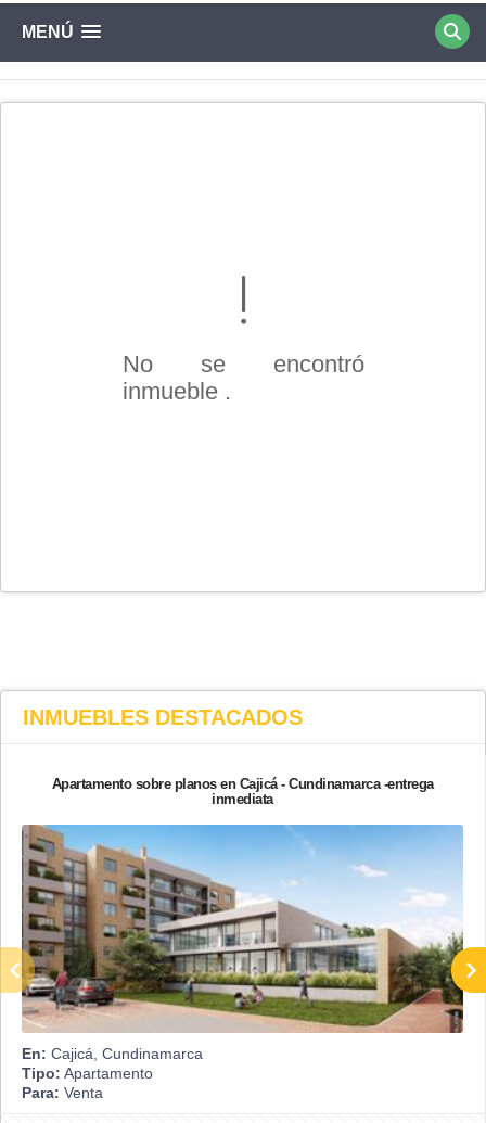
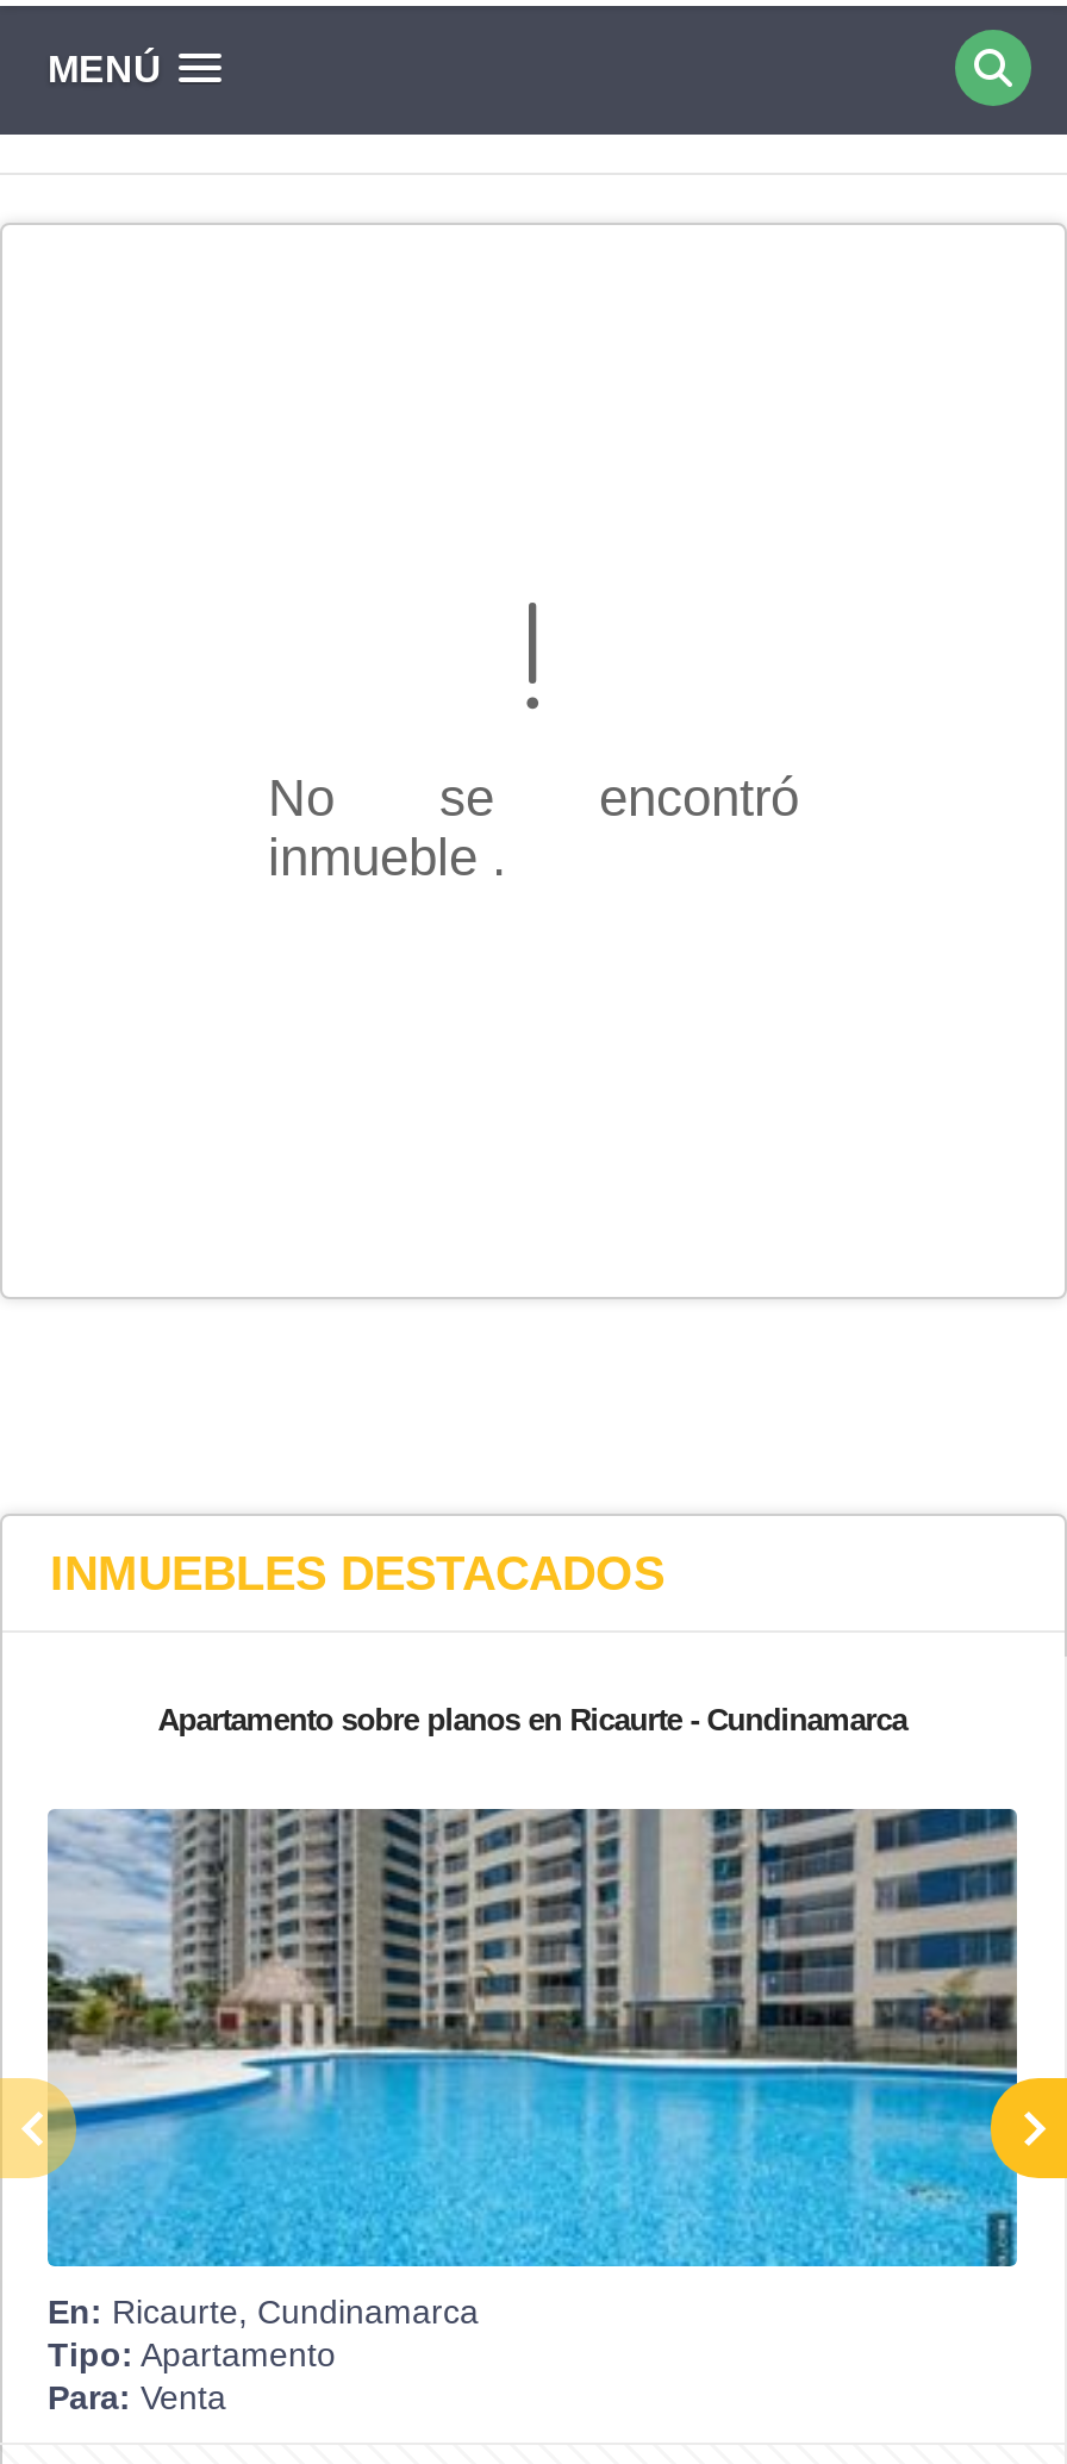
- Apartamento sobre planos en Cajicá - Cundinamarca -entrega
- inmediata
+ Apartamento sobre planos en Ricaurte - Cundinamarca

- [image]
- En: Cajicá, Cundinamarca
+ [image]
+ En: Ricaurte, Cundinamarca
